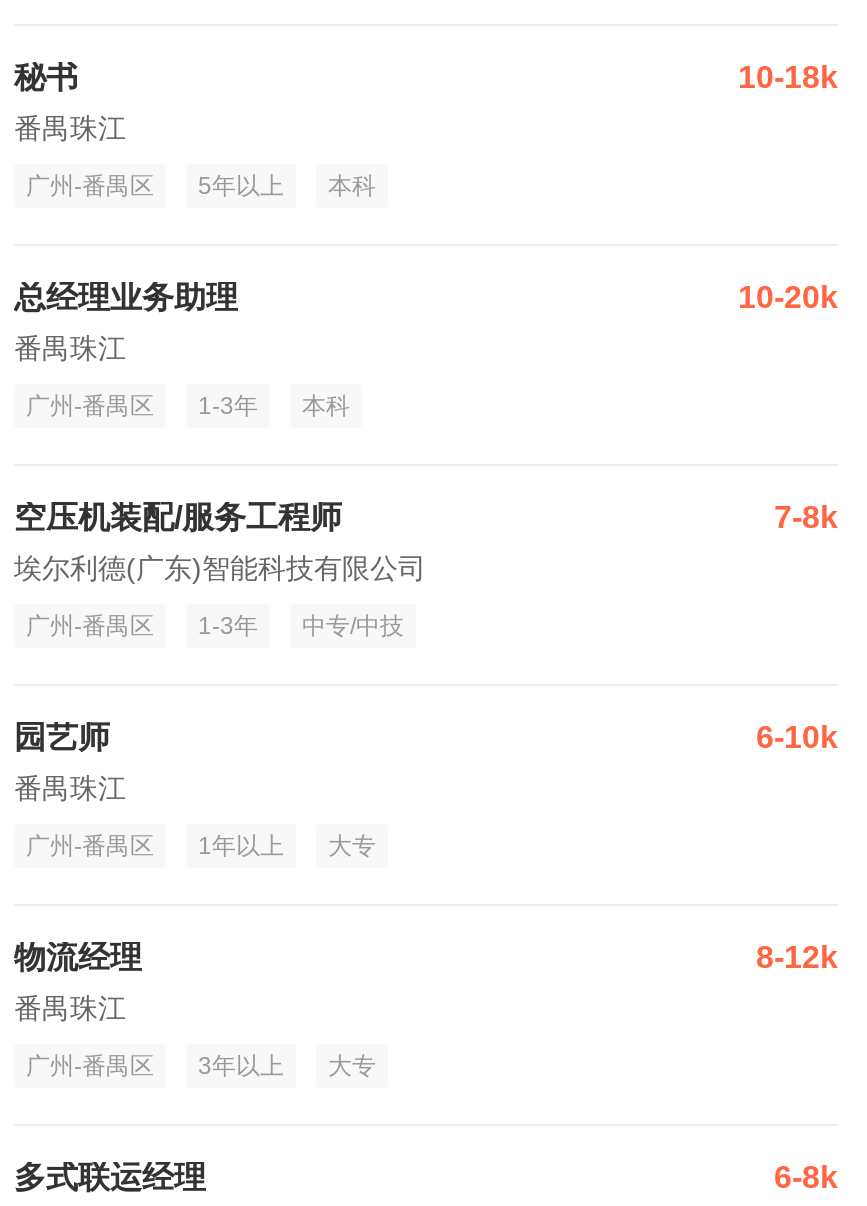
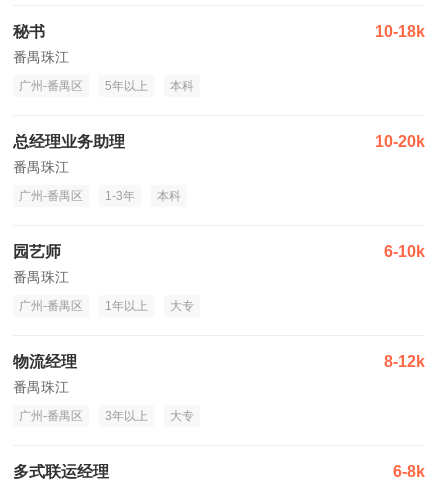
- 空压机装配/服务工程师
- 7-8k
- 埃尔利德(广东)智能科技有限公司
- 广州-番禺区
- 1-3年
- 中专/中技
